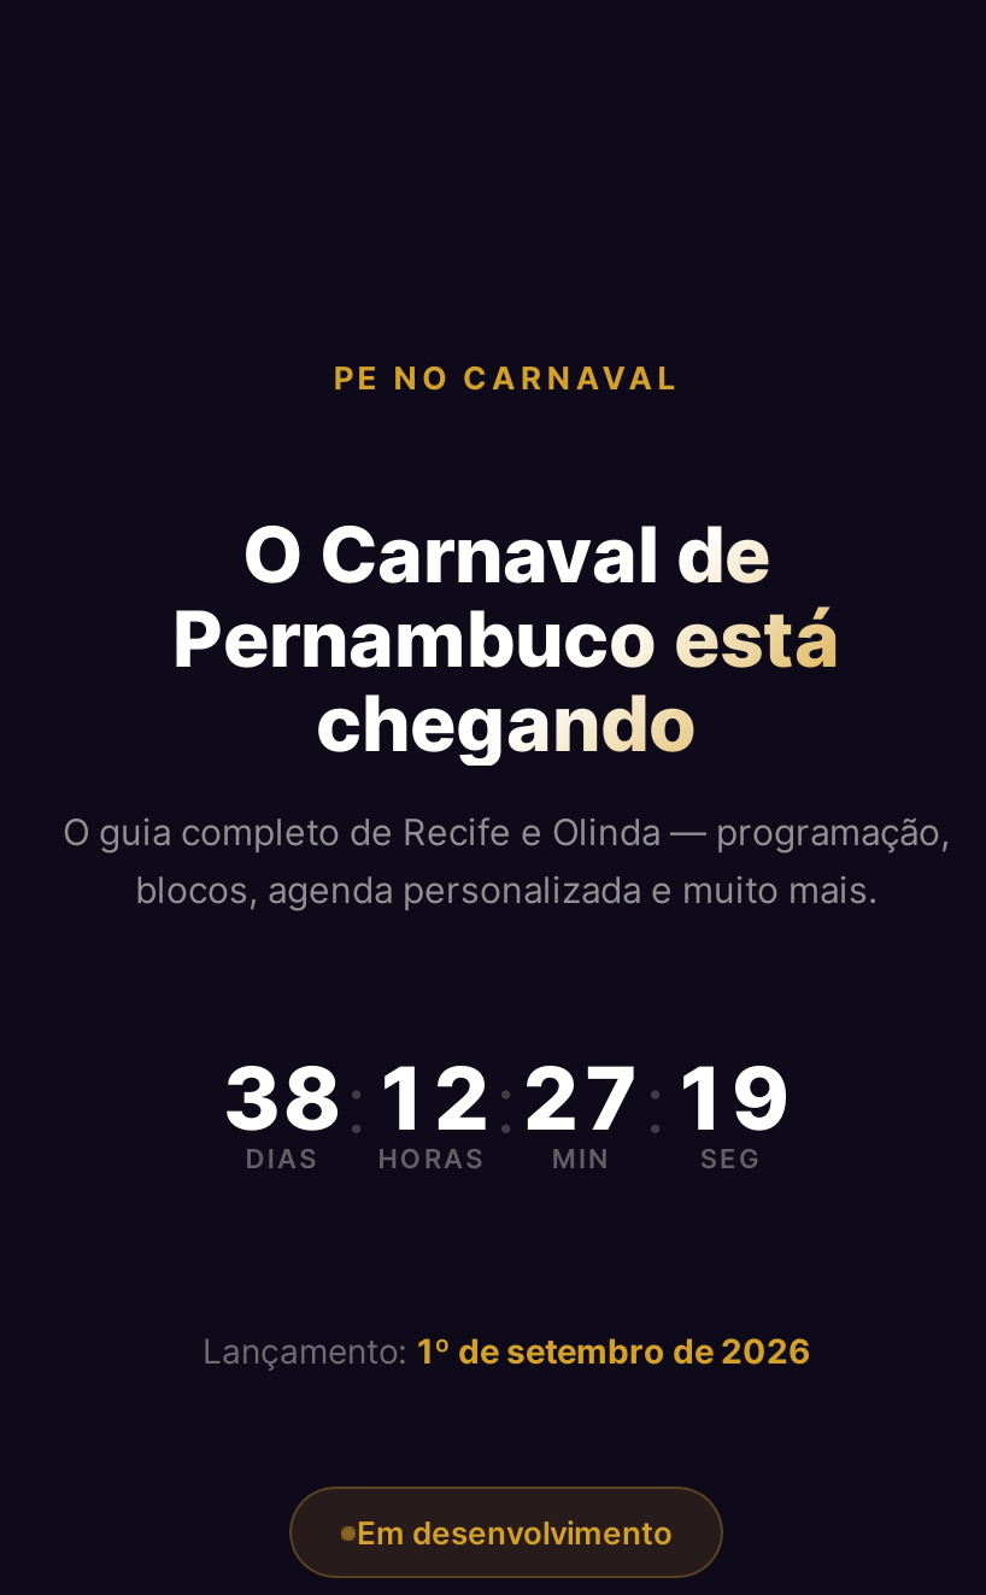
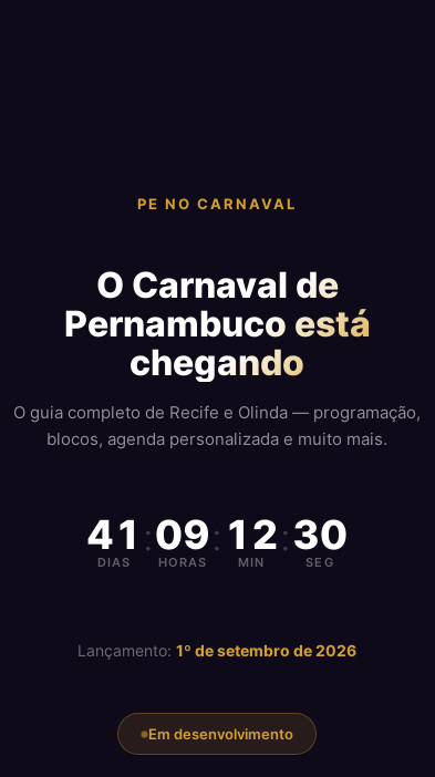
- 38
+ 41

- : 12
+ : 09

- : 27
+ : 12

- : 19
+ : 30
